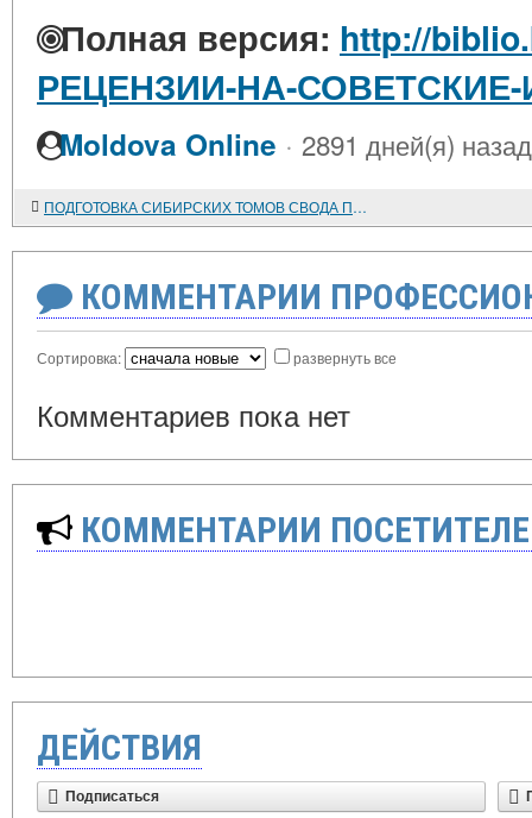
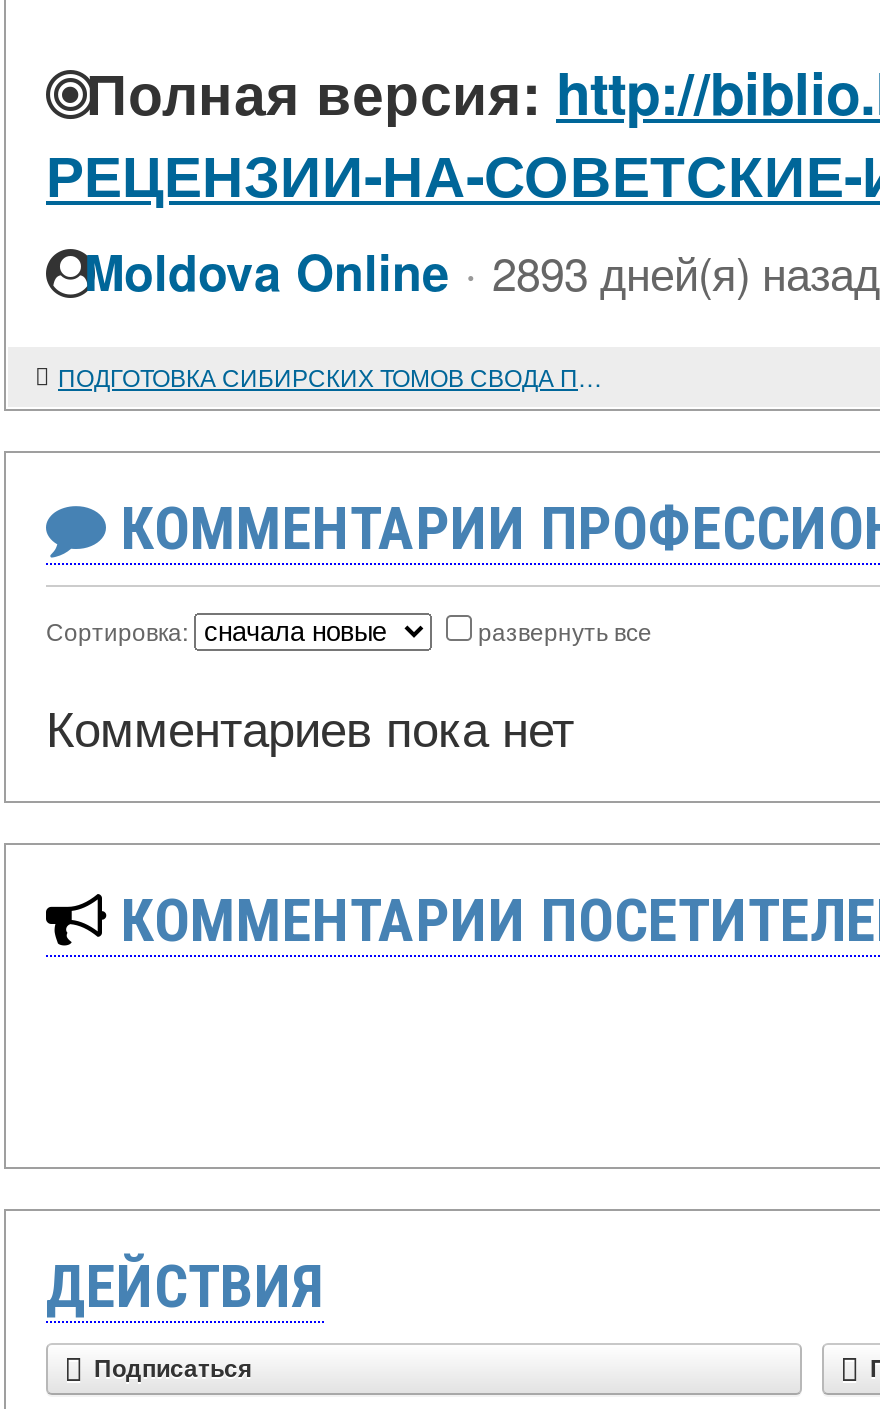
- Moldova Online · 2891 дней(я) назад
+ Moldova Online · 2893 дней(я) назад
